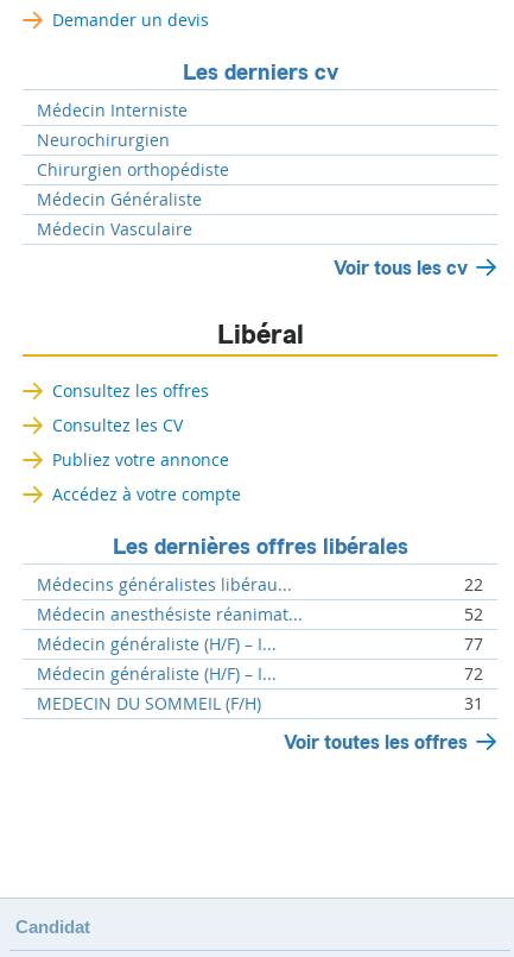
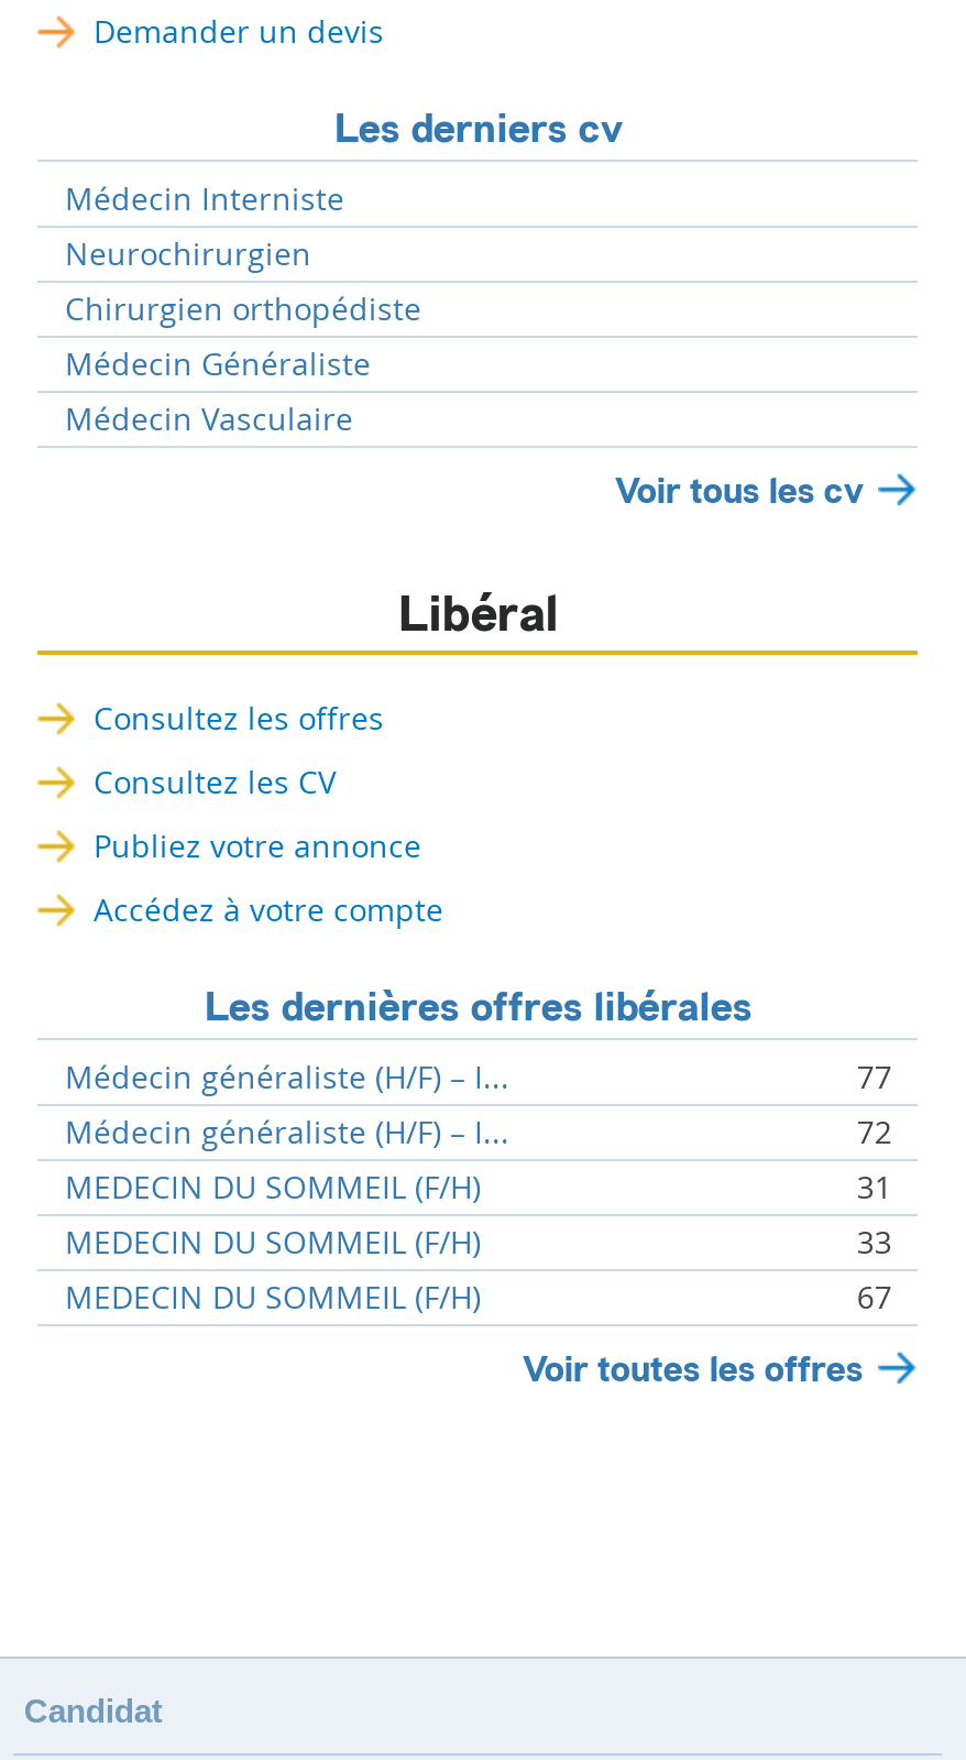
- Médecins généralistes libérau...
- 22
- Médecin anesthésiste réanimat...
- 52

moved up: Médecin généraliste (H/F) – I... | 77 | Médecin généraliste (H/F) – I... | 72 | MEDECIN DU SOMMEIL (F/H) | 31

+ MEDECIN DU SOMMEIL (F/H)
+ 33
+ MEDECIN DU SOMMEIL (F/H)
+ 67
